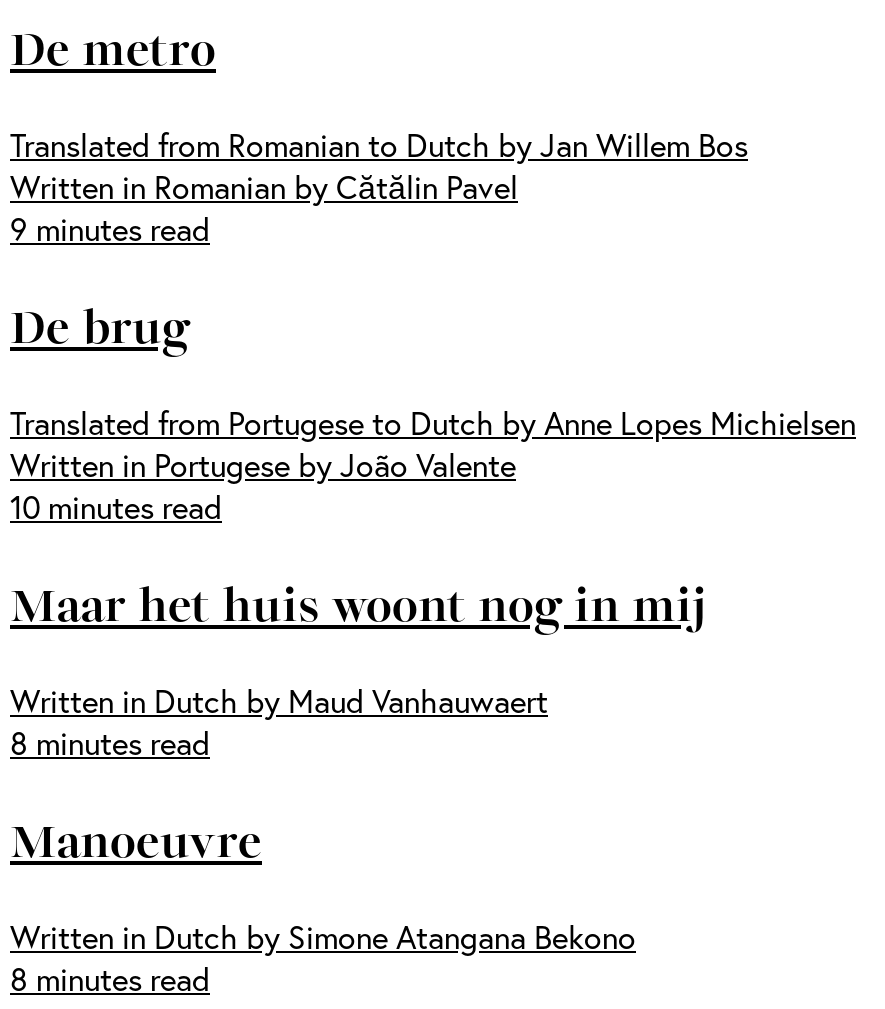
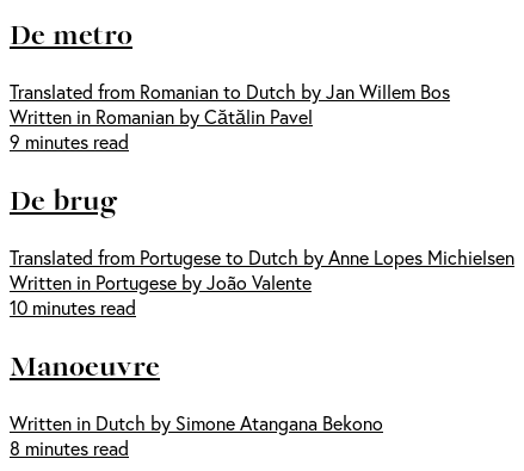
- Maar het huis woont nog in mij
- Written in Dutch by Maud Vanhauwaert
- 8 minutes read
